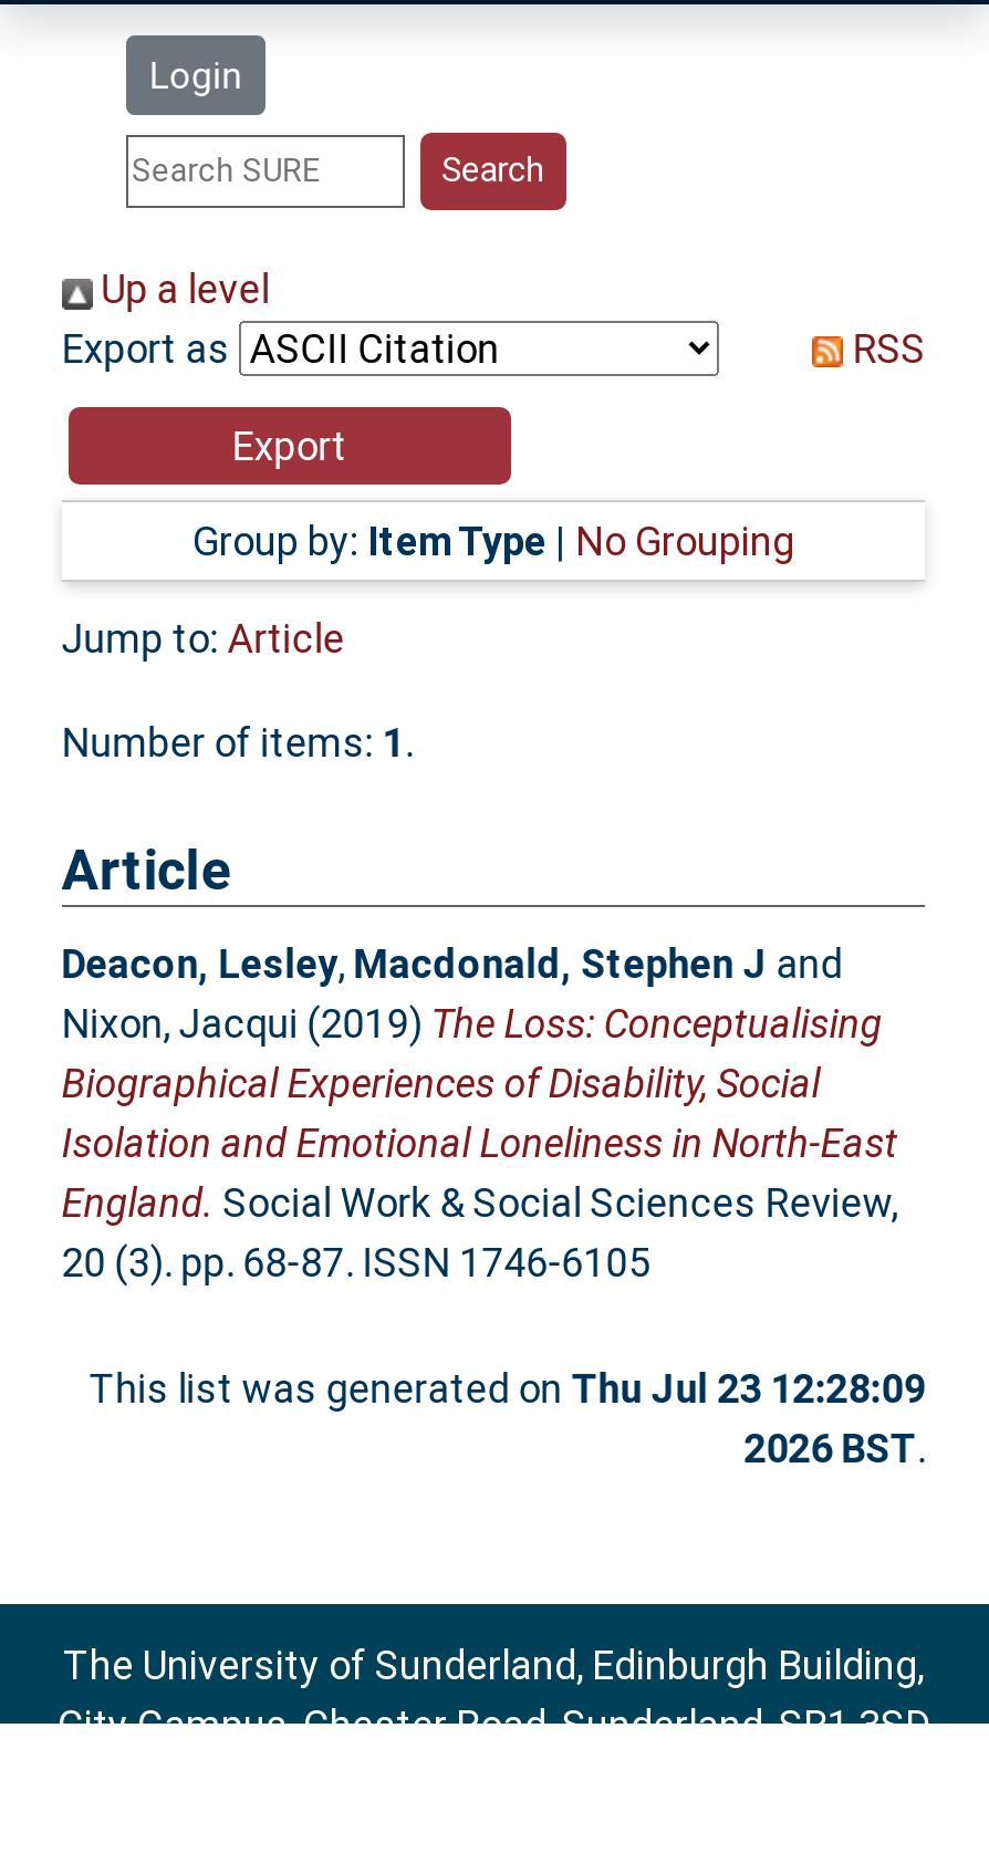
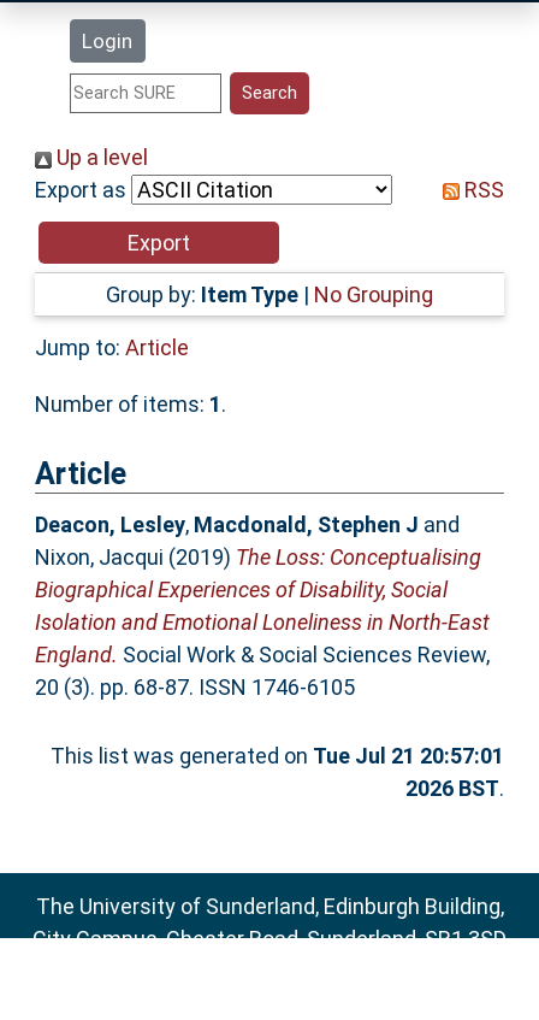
- This list was generated on Thu Jul 23 12:28:09
+ This list was generated on Tue Jul 21 20:57:01
